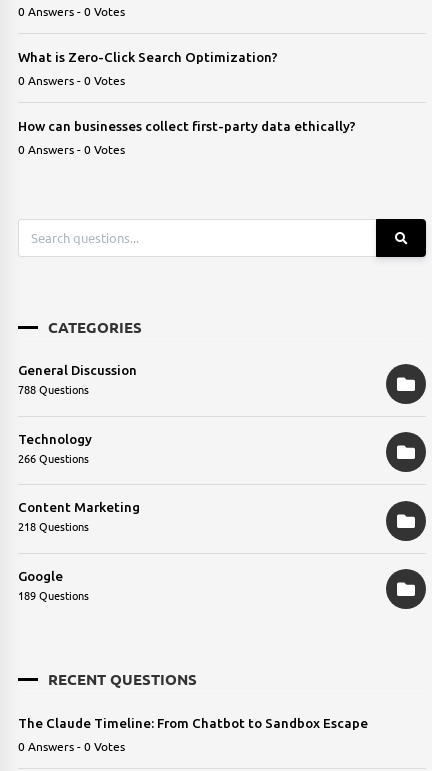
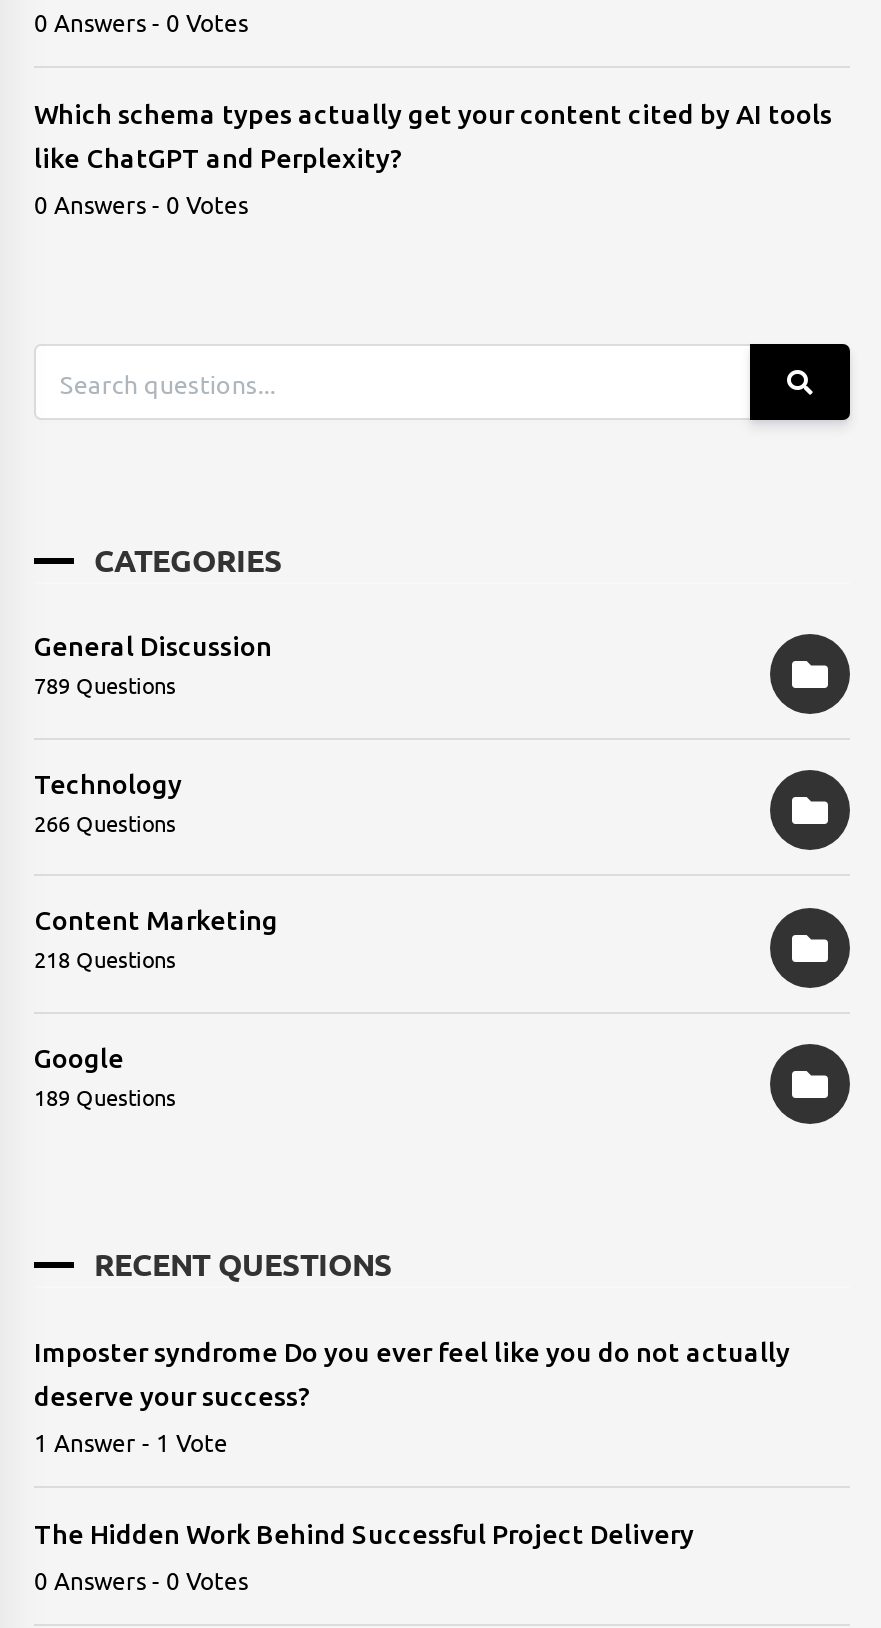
- What is Zero-Click Search Optimization?
- 0 Answers - 0 Votes
+ Which schema types actually get your content cited by AI tools

- How can businesses collect first-party data ethically?
+ like ChatGPT and Perplexity?

moved up: 0 Answers - 0 Votes | CATEGORIES | General Discussion

- 788 Questions
+ 789 Questions

moved up: Technology | 266 Questions | Content Marketing | 218 Questions | Google | 189 Questions | RECENT QUESTIONS

- The Claude Timeline: From Chatbot to Sandbox Escape
+ Imposter syndrome Do you ever feel like you do not actually
+ deserve your success?
+ 1 Answer - 1 Vote
+ The Hidden Work Behind Successful Project Delivery
